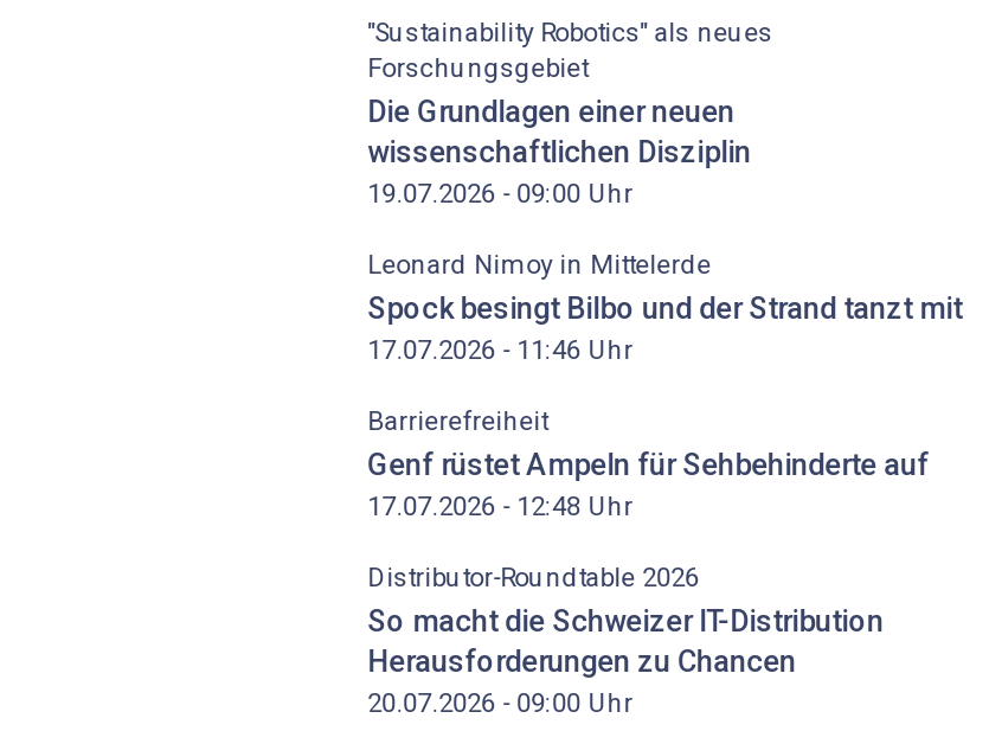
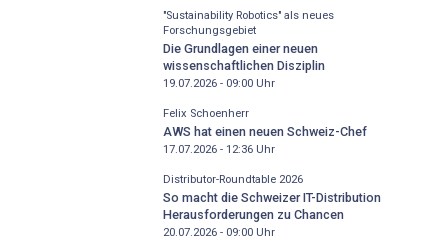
- Leonard Nimoy in Mittelerde
- Spock besingt Bilbo und der Strand tanzt mit
- 17.07.2026 - 11:46 Uhr
- Barrierefreiheit
- Genf rüstet Ampeln für Sehbehinderte auf
- 17.07.2026 - 12:48 Uhr
+ Felix Schoenherr
+ AWS hat einen neuen Schweiz-Chef
+ 17.07.2026 - 12:36 Uhr
